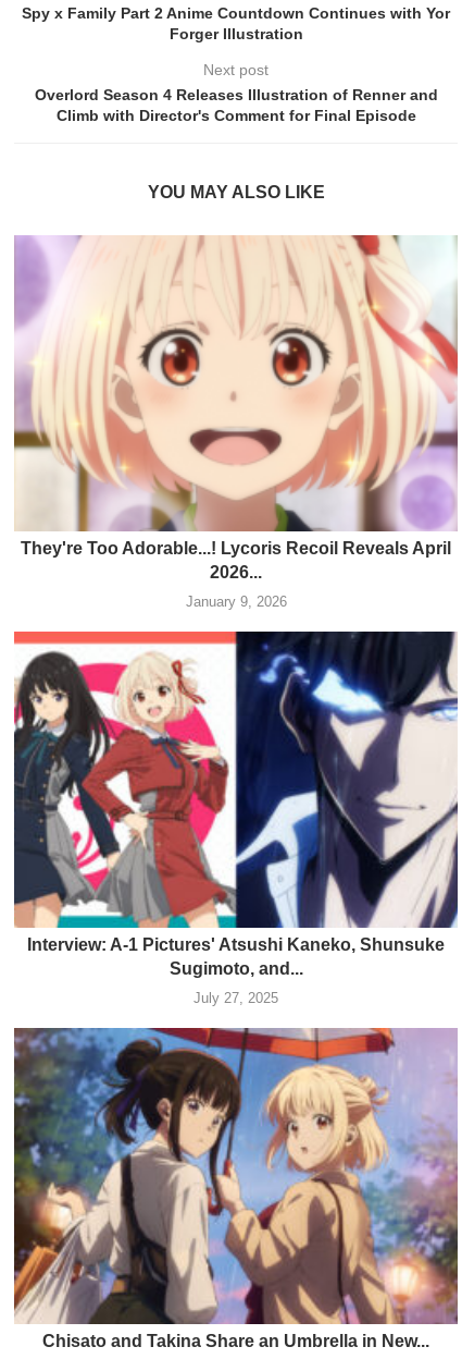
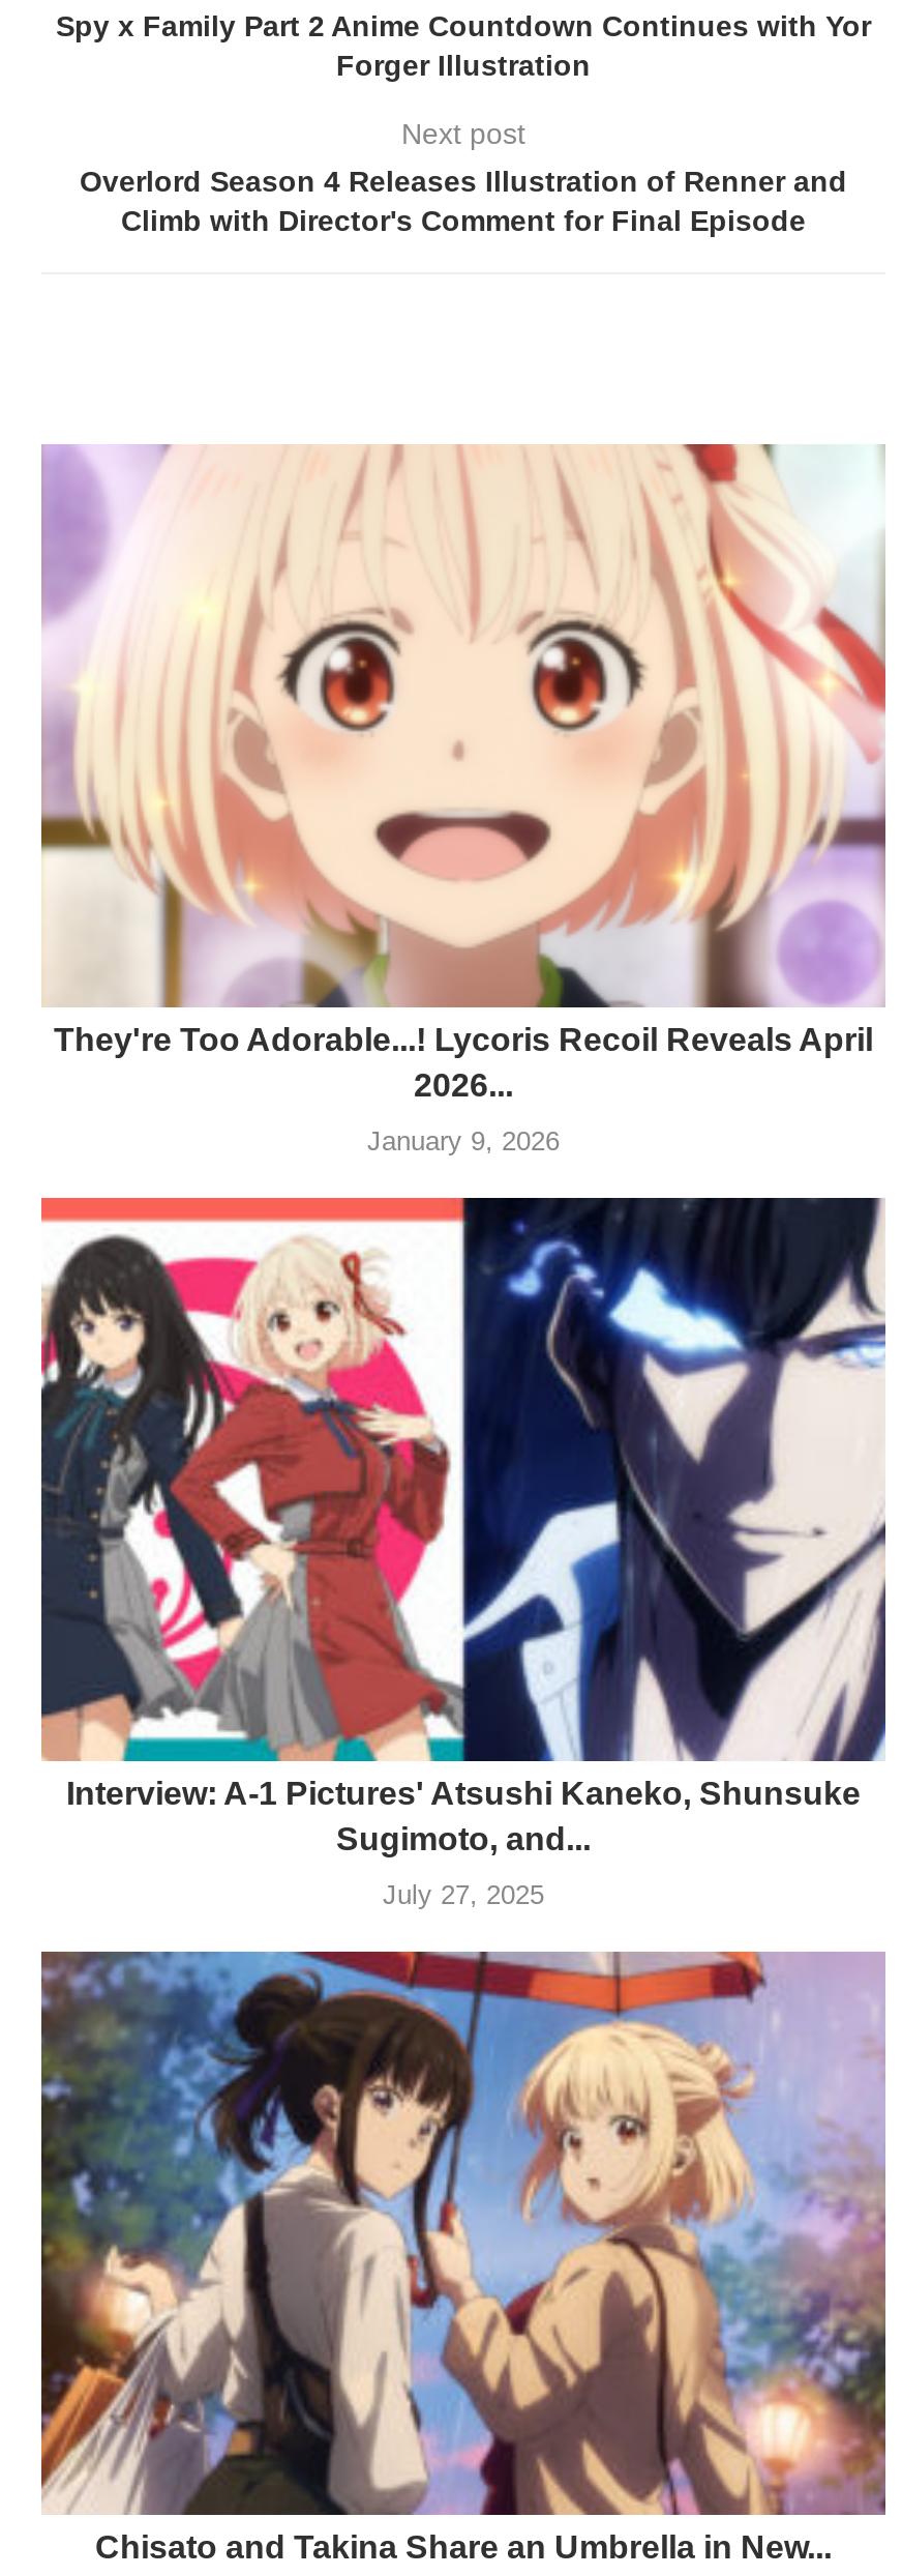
- YOU MAY ALSO LIKE
